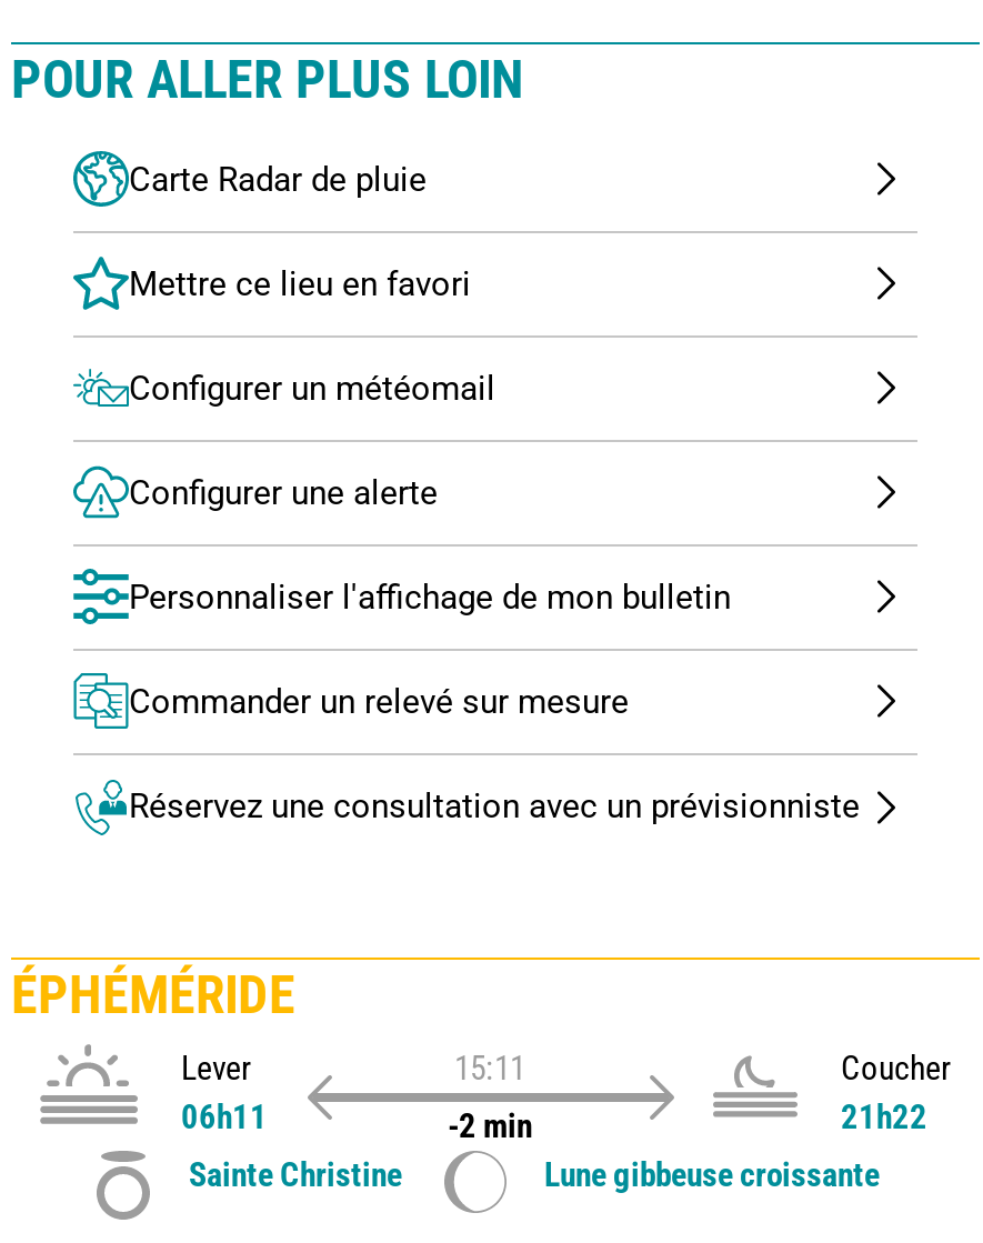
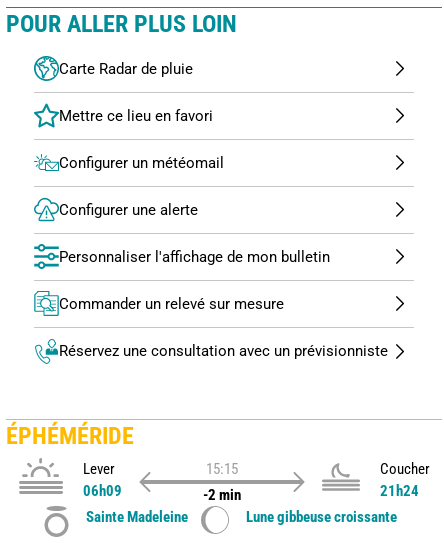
- 15:11
+ 15:15

- 06h11
+ 06h09

- 21h22
- Sainte Christine
+ 21h24
+ Sainte Madeleine
